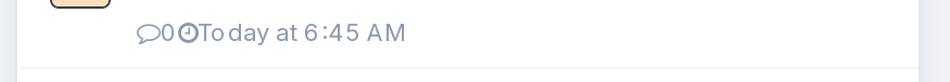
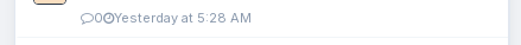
- Today at 6:45 AM
+ Yesterday at 5:28 AM
